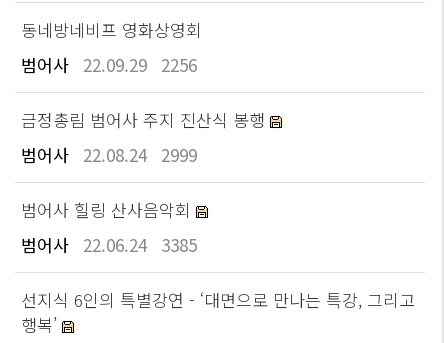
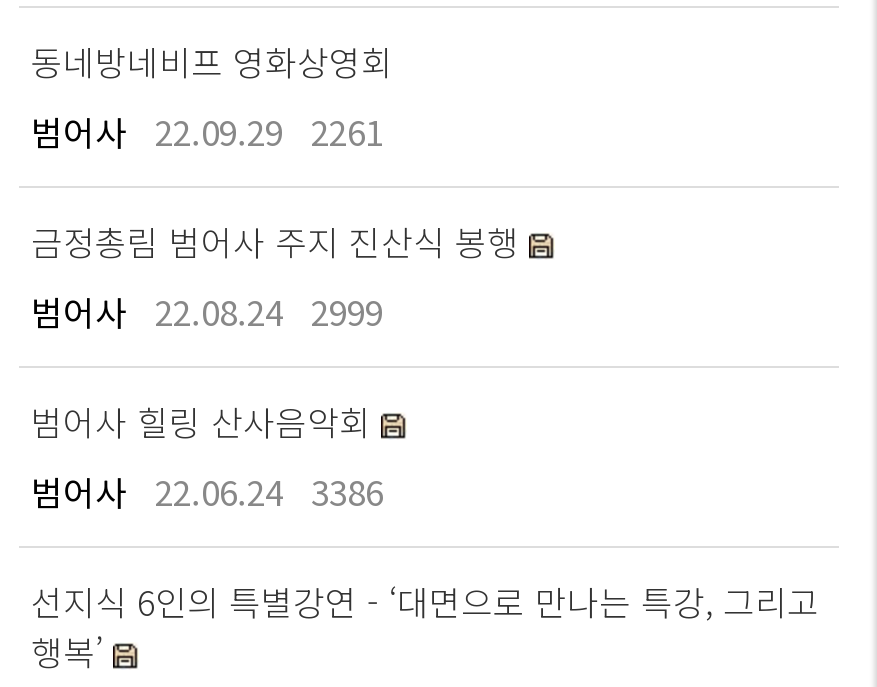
- 범어사 22.09.29 2256
+ 범어사 22.09.29 2261

- 범어사 22.06.24 3385
+ 범어사 22.06.24 3386
